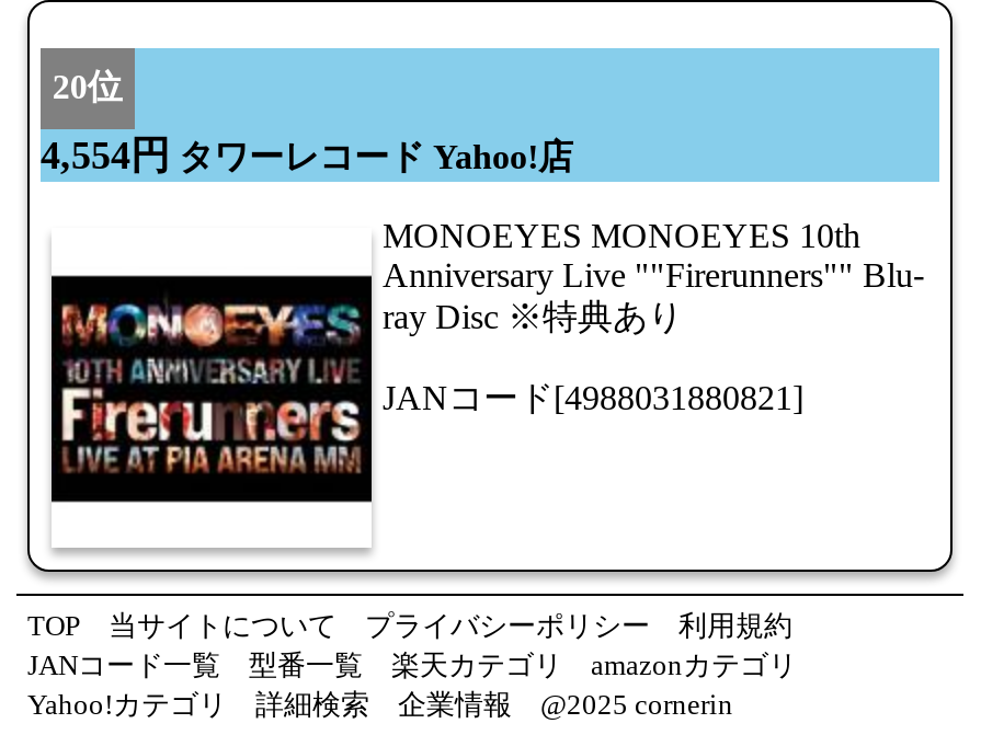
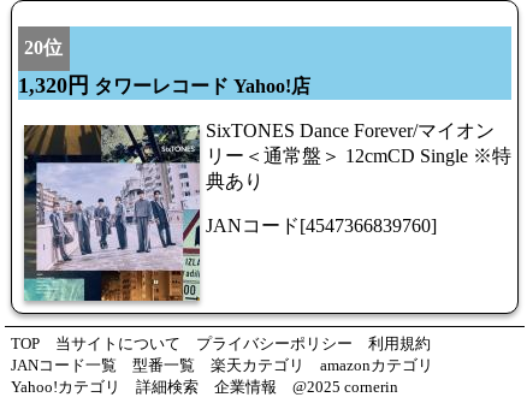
- 4,554円タワーレコード Yahoo!店
+ 1,320円タワーレコード Yahoo!店

- [image]
- MONOEYES MONOEYES 10th
- Anniversary Live ""Firerunners"" Blu-
- ray Disc ※特典あり
+ [image]
+ SixTONES Dance Forever/マイオン
+ リー＜通常盤＞ 12cmCD Single ※特
+ 典あり

- JANコード[4988031880821]
+ JANコード[4547366839760]
